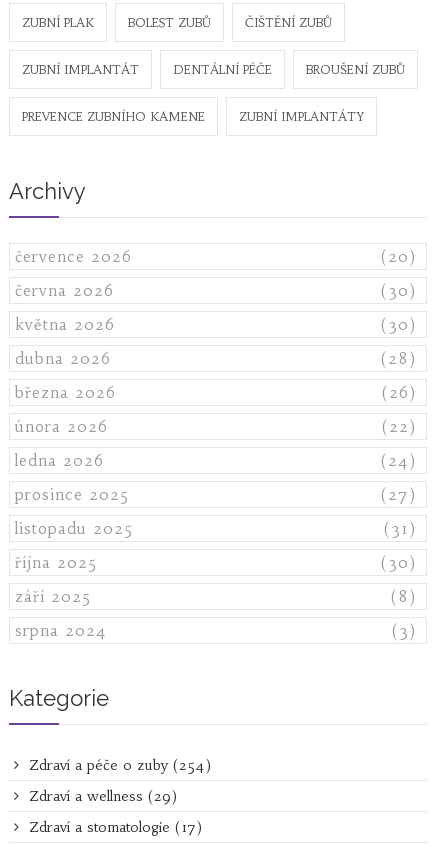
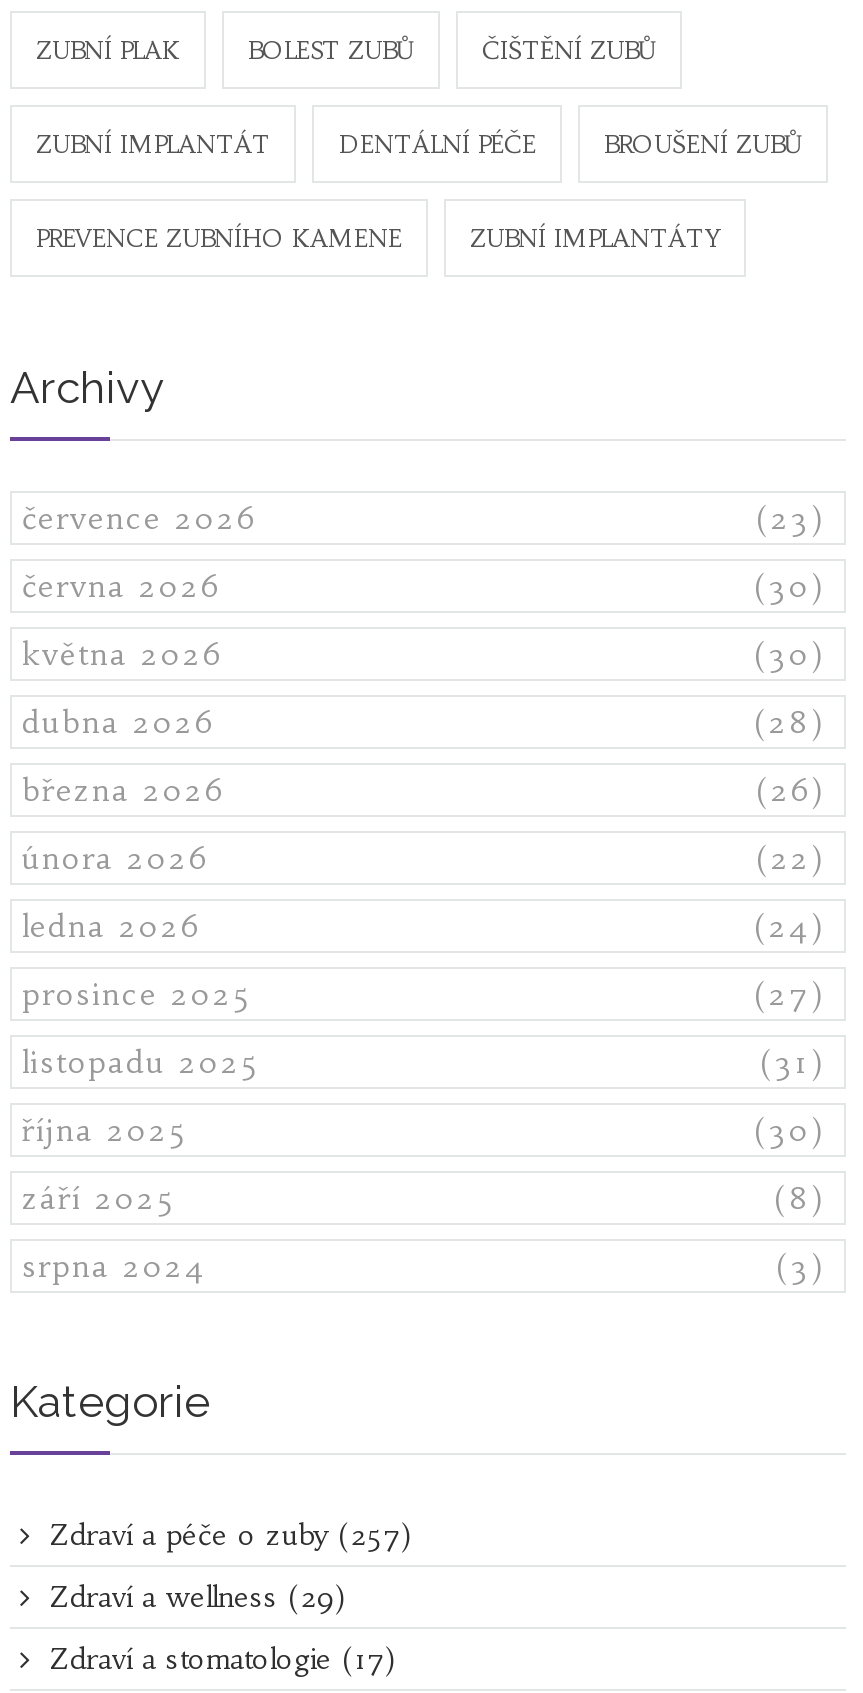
- (20)
+ (23)

- Zdraví a péče o zuby (254)
+ Zdraví a péče o zuby (257)
